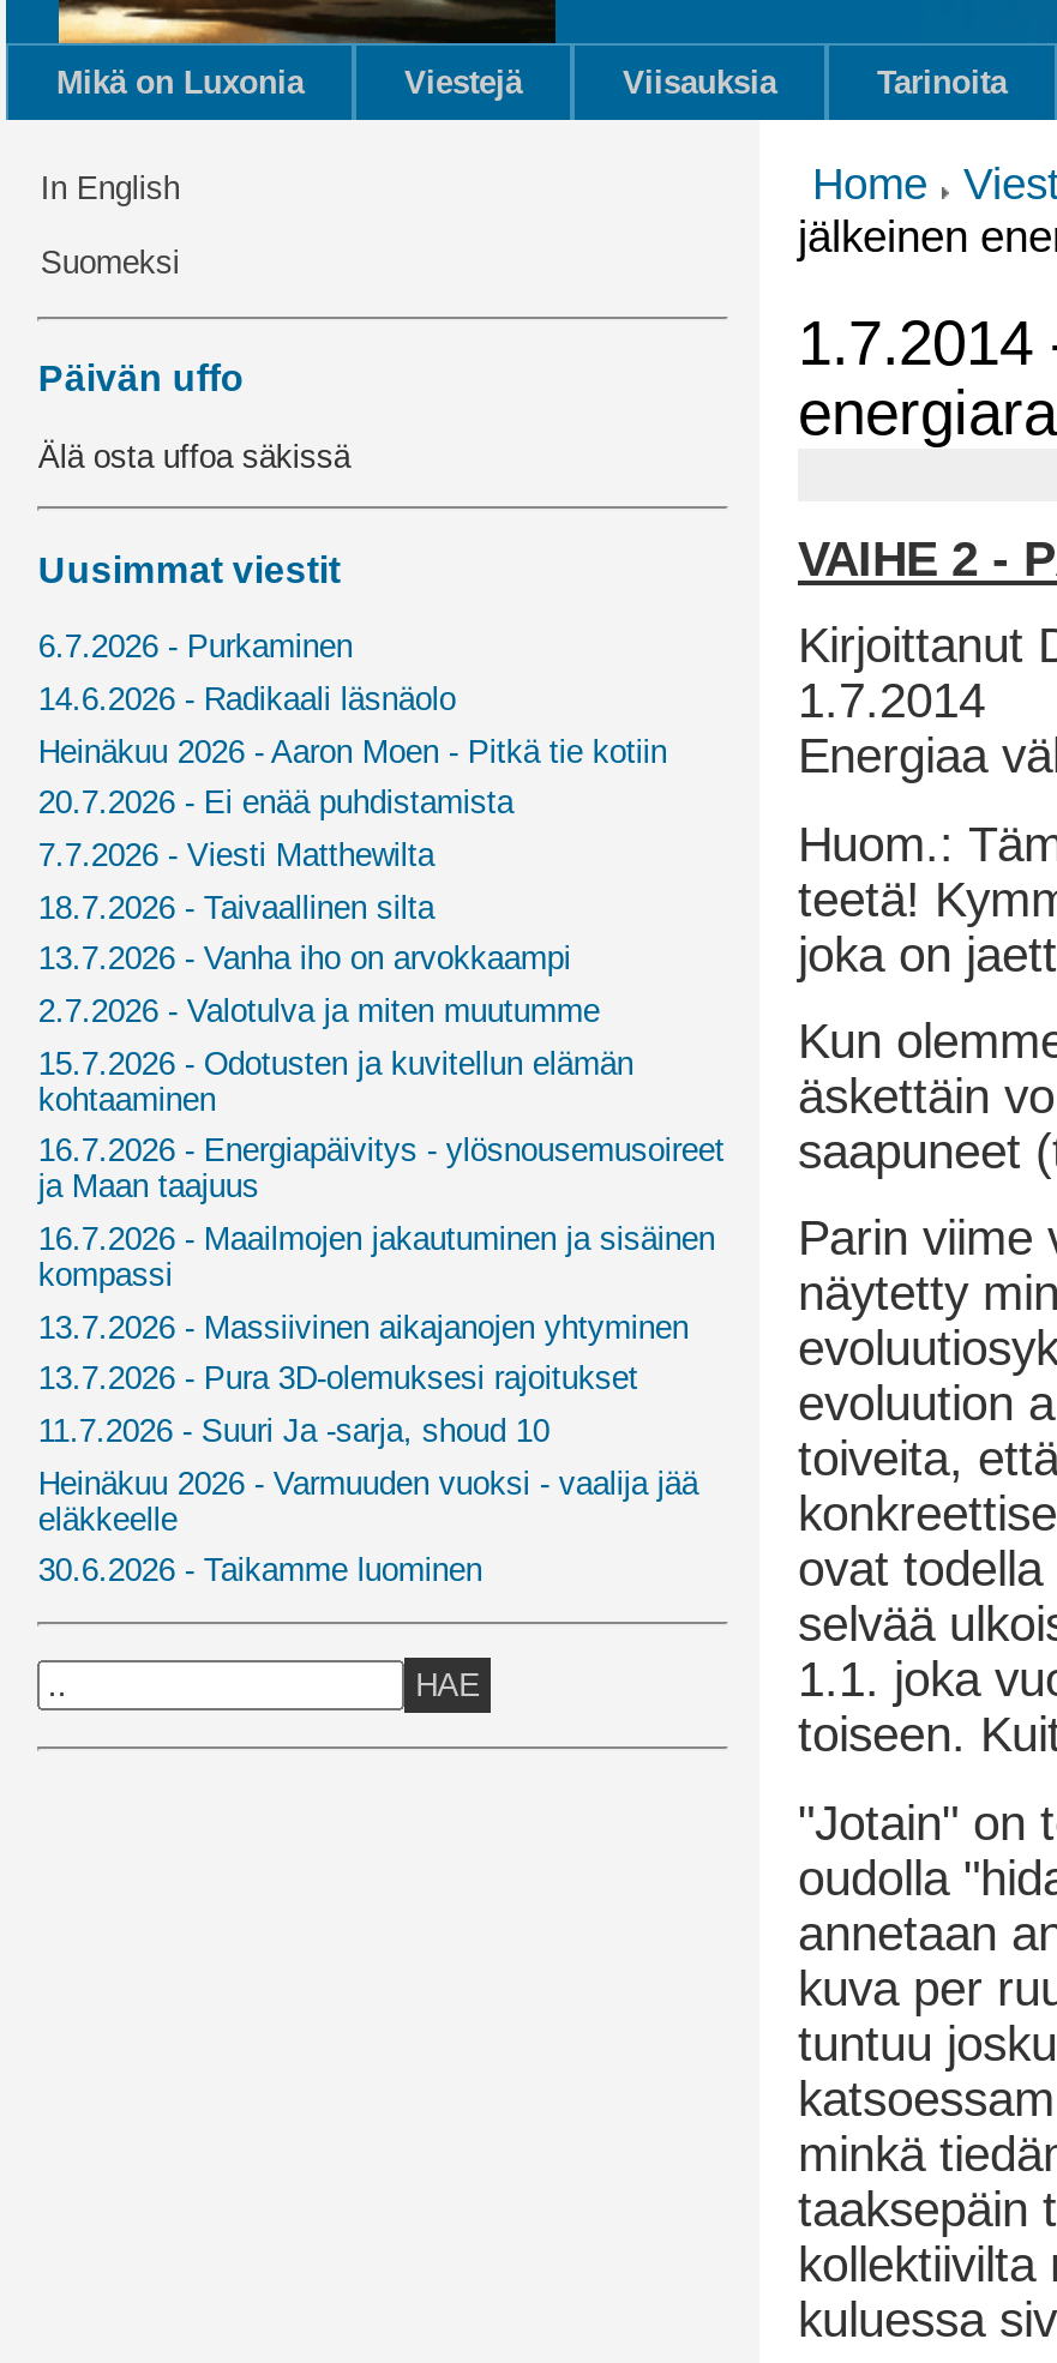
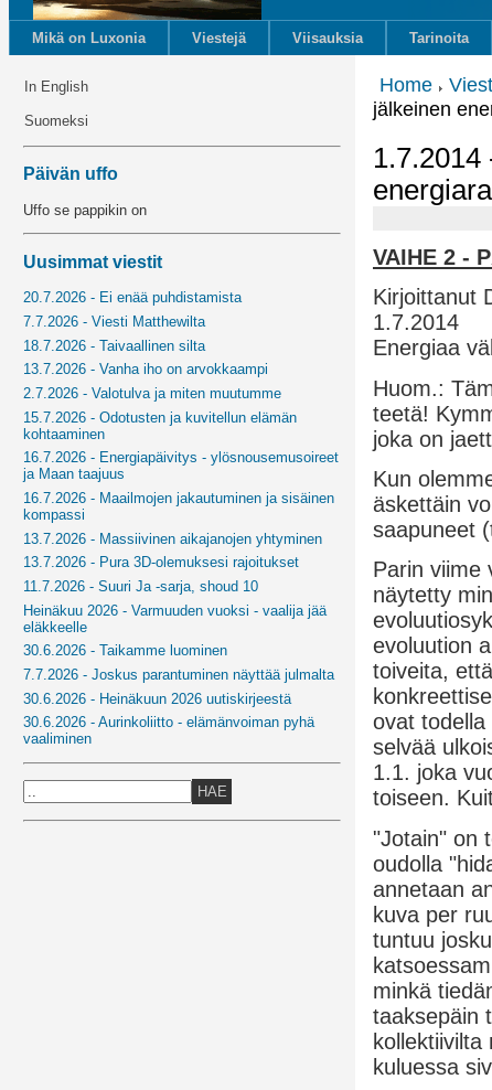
- Älä osta uffoa säkissä
+ Uffo se pappikin on

- 6.7.2026 - Purkaminen
- 14.6.2026 - Radikaali läsnäolo
- Heinäkuu 2026 - Aaron Moen - Pitkä tie kotiin

moved up: 20.7.2026 - Ei enää puhdistamista | 7.7.2026 - Viesti Matthewilta | 18.7.2026 - Taivaallinen silta | ... | eläkkeelle | 30.6.2026 - Taikamme luominen

+ 7.7.2026 - Joskus parantuminen näyttää julmalta
+ 30.6.2026 - Heinäkuun 2026 uutiskirjeestä
+ 30.6.2026 - Aurinkoliitto - elämänvoiman pyhä
+ vaaliminen
